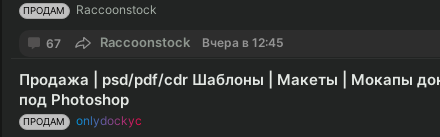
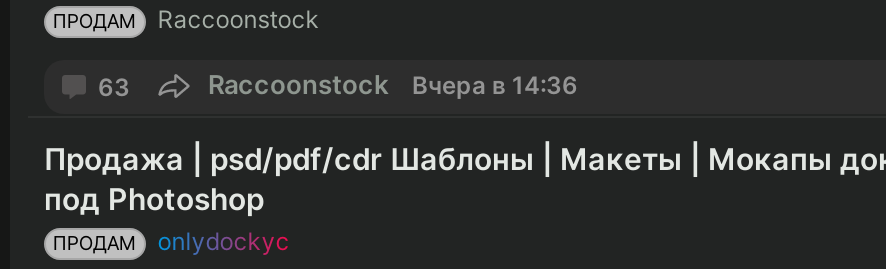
- 67
+ 63

- Raccoonstock Вчера в 12:45
+ Raccoonstock Вчера в 14:36
